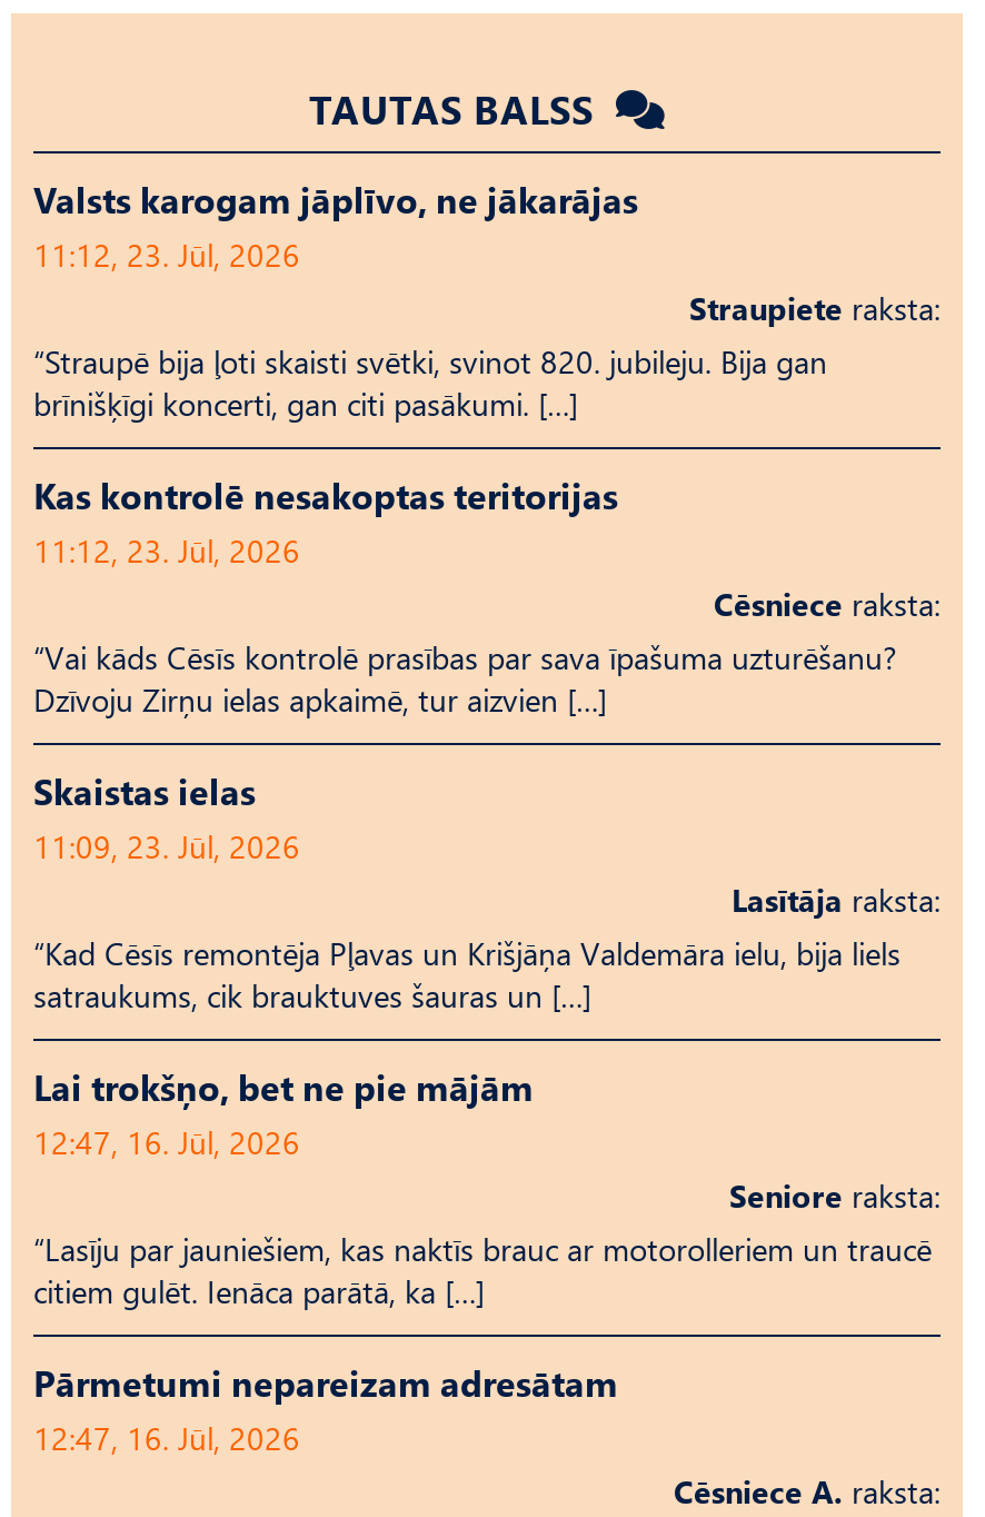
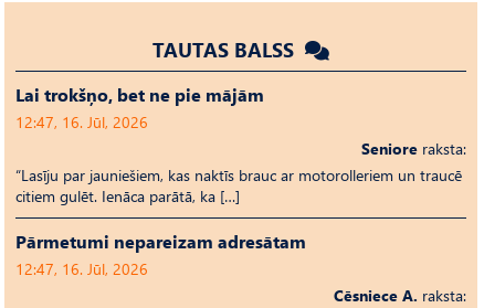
- Valsts karogam jāplīvo, ne jākarājas
- 11:12, 23. Jūl, 2026
- Straupiete raksta:
- “Straupē bija ļoti skaisti svētki, svinot 820. jubileju. Bija gan
- brīnišķīgi koncerti, gan citi pasākumi. […]
- Kas kontrolē nesakoptas teritorijas
- 11:12, 23. Jūl, 2026
- Cēsniece raksta:
- “Vai kāds Cēsīs kontrolē prasības par sava īpašuma uzturēšanu?
- Dzīvoju Zirņu ielas apkaimē, tur aizvien […]
- Skaistas ielas
- 11:09, 23. Jūl, 2026
- Lasītāja raksta:
- “Kad Cēsīs remontēja Pļavas un Krišjāņa Valdemāra ielu, bija liels
- satraukums, cik brauktuves šauras un […]
